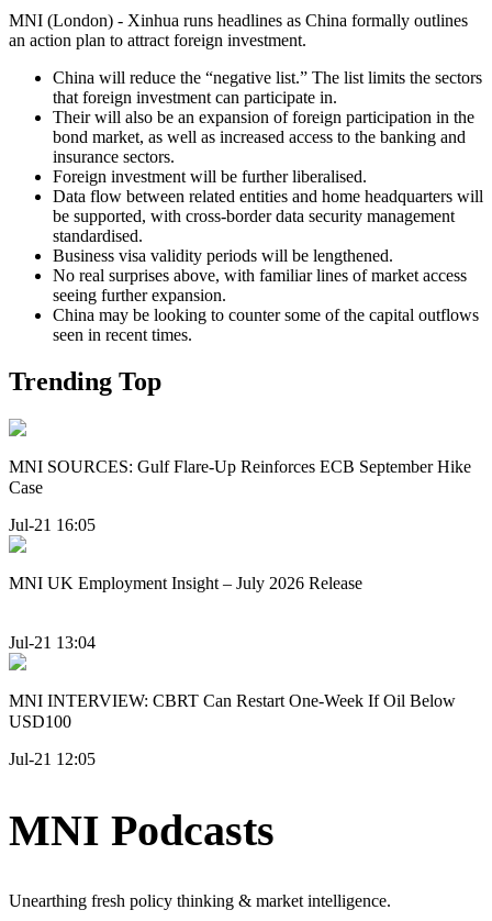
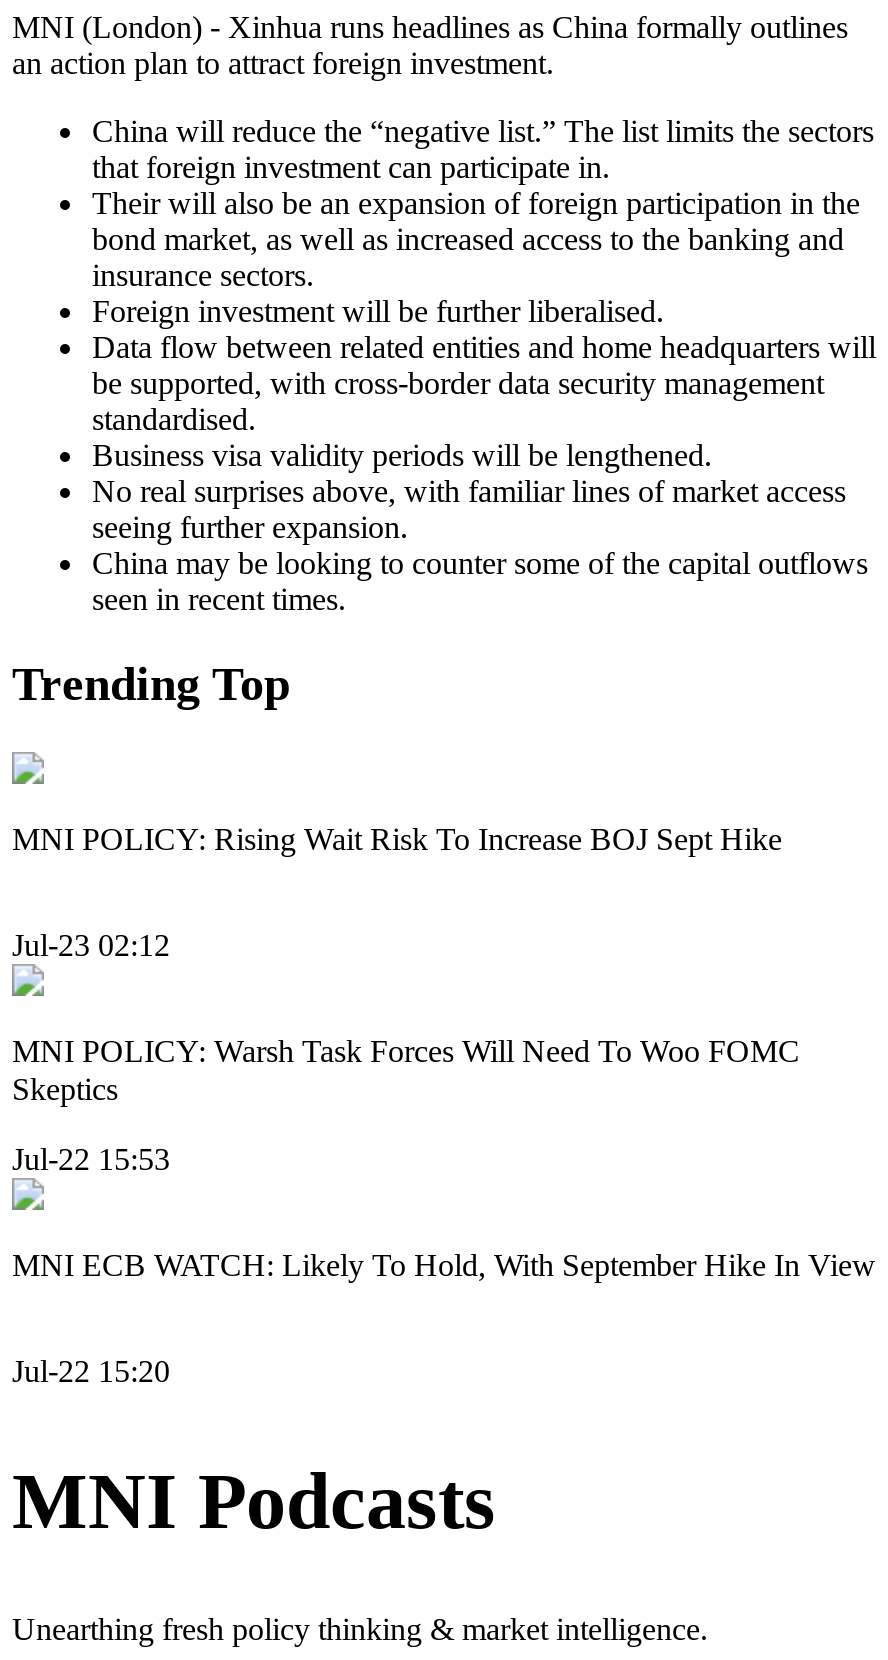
- MNI SOURCES: Gulf Flare-Up Reinforces ECB September Hike
- Case
+ MNI POLICY: Rising Wait Risk To Increase BOJ Sept Hike

- Jul-21 16:05
+ Jul-23 02:12

- MNI UK Employment Insight – July 2026 Release
+ MNI POLICY: Warsh Task Forces Will Need To Woo FOMC
+ Skeptics

- Jul-21 13:04
+ Jul-22 15:53

- MNI INTERVIEW: CBRT Can Restart One-Week If Oil Below
- USD100
+ MNI ECB WATCH: Likely To Hold, With September Hike In View

- Jul-21 12:05
+ Jul-22 15:20
